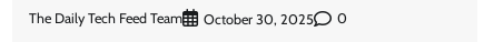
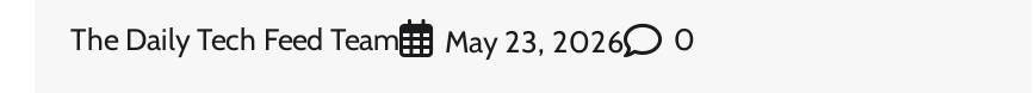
- October 30, 2025
+ May 23, 2026
